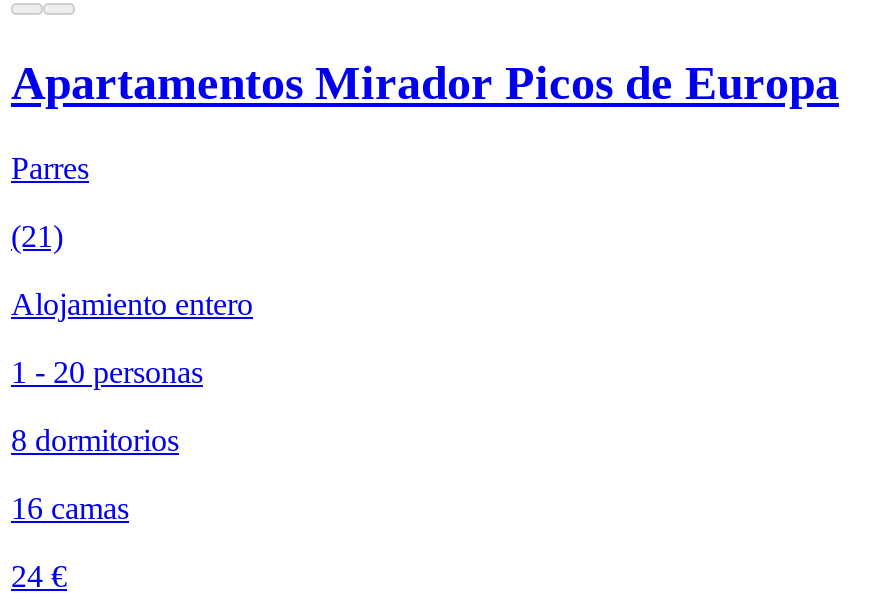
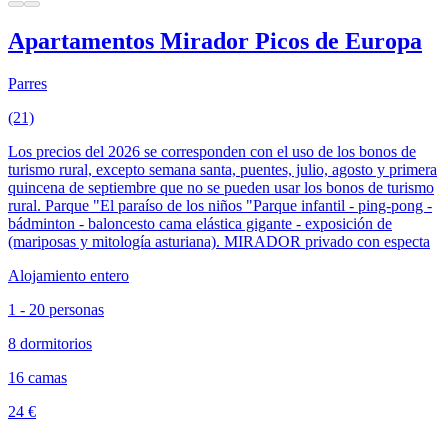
+ Los precios del 2026 se corresponden con el uso de los bonos de
+ turismo rural, excepto semana santa, puentes, julio, agosto y primera
+ quincena de septiembre que no se pueden usar los bonos de turismo
+ rural. Parque "El paraíso de los niños "Parque infantil - ping-pong -
+ bádminton - baloncesto cama elástica gigante - exposición de
+ (mariposas y mitología asturiana). MIRADOR privado con especta
